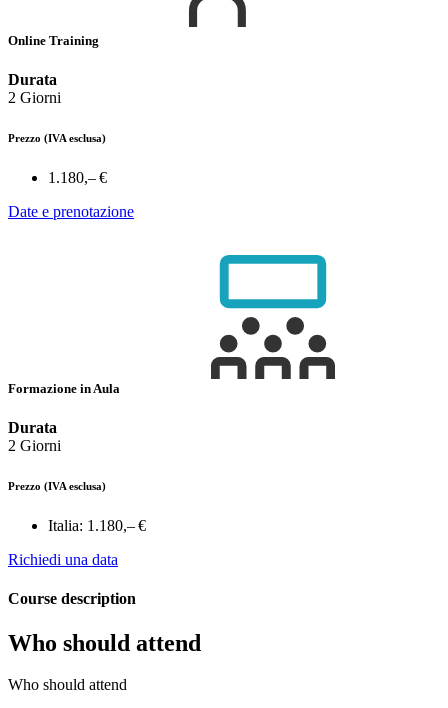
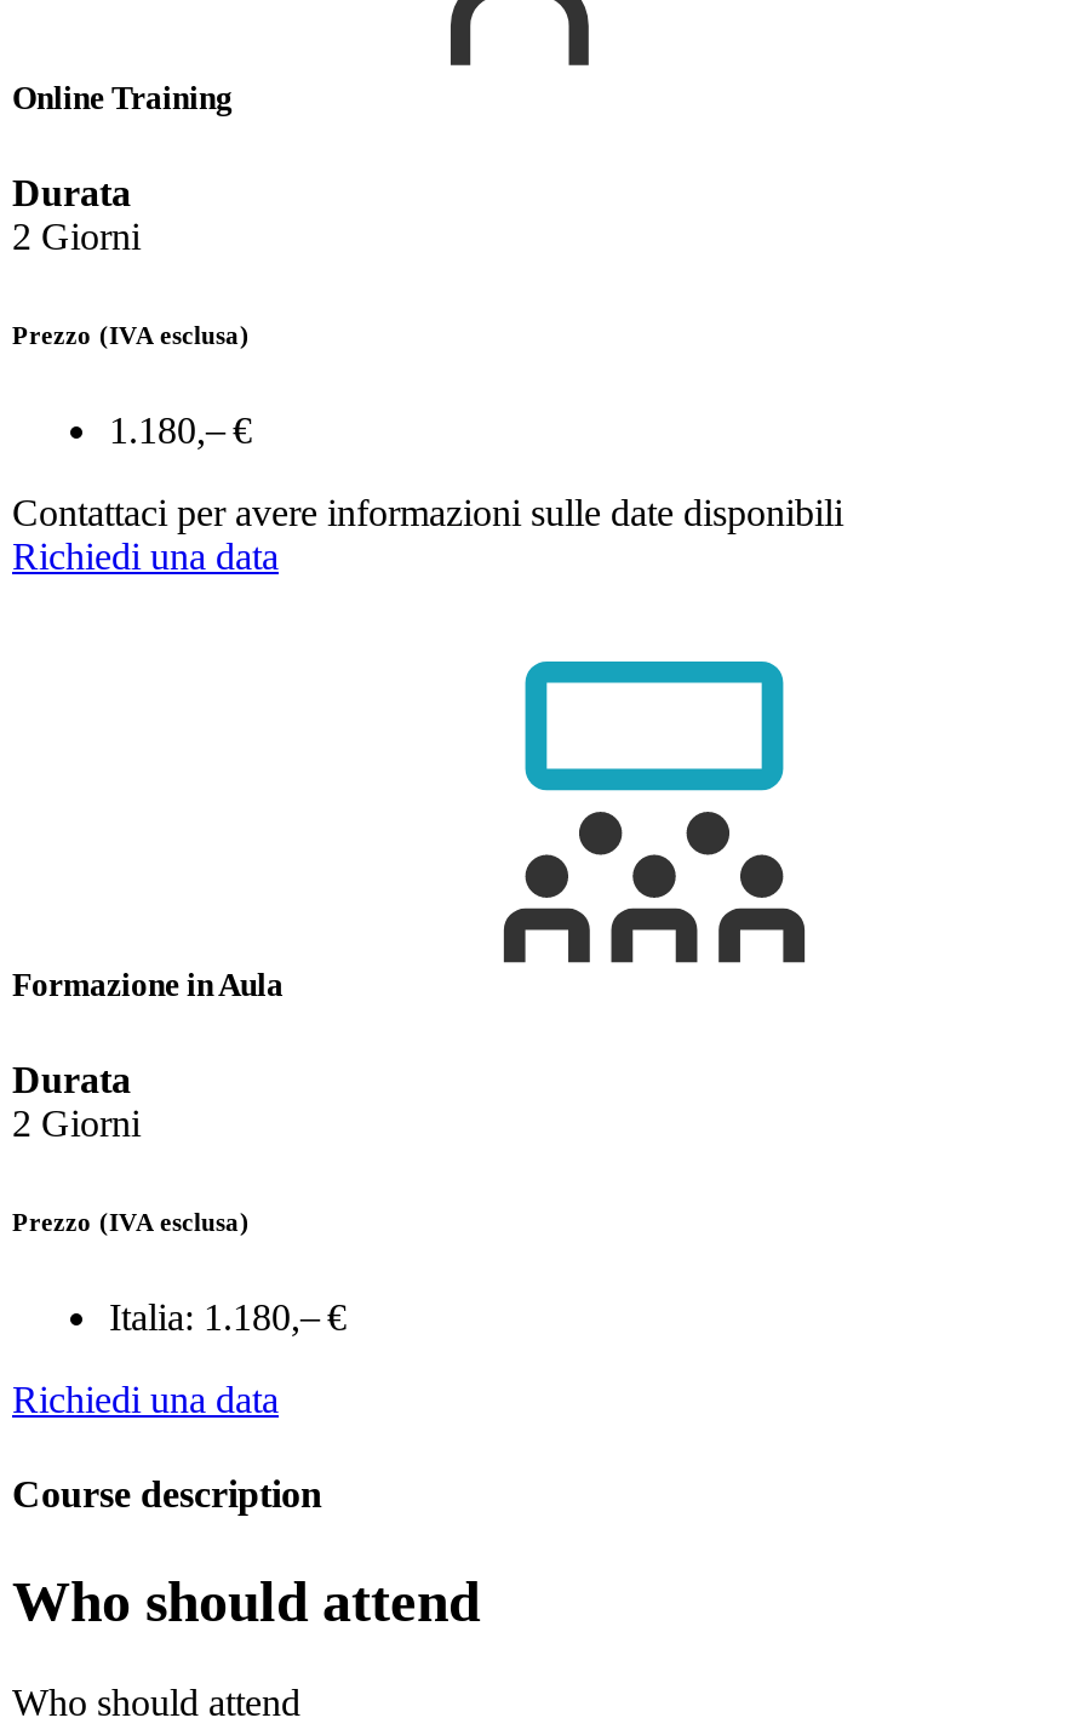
- Date e prenotazione
+ Contattaci per avere informazioni sulle date disponibili
+ Richiedi una data
